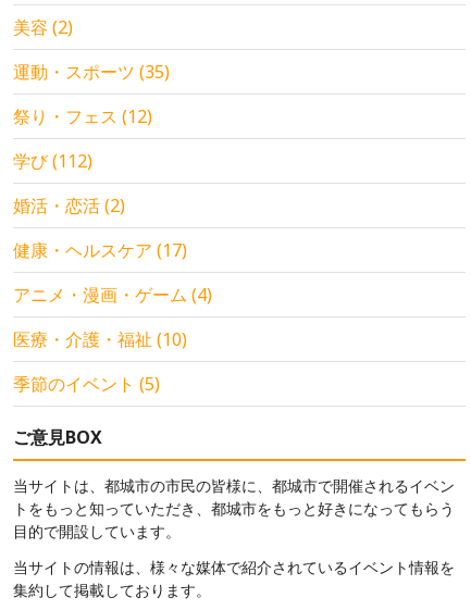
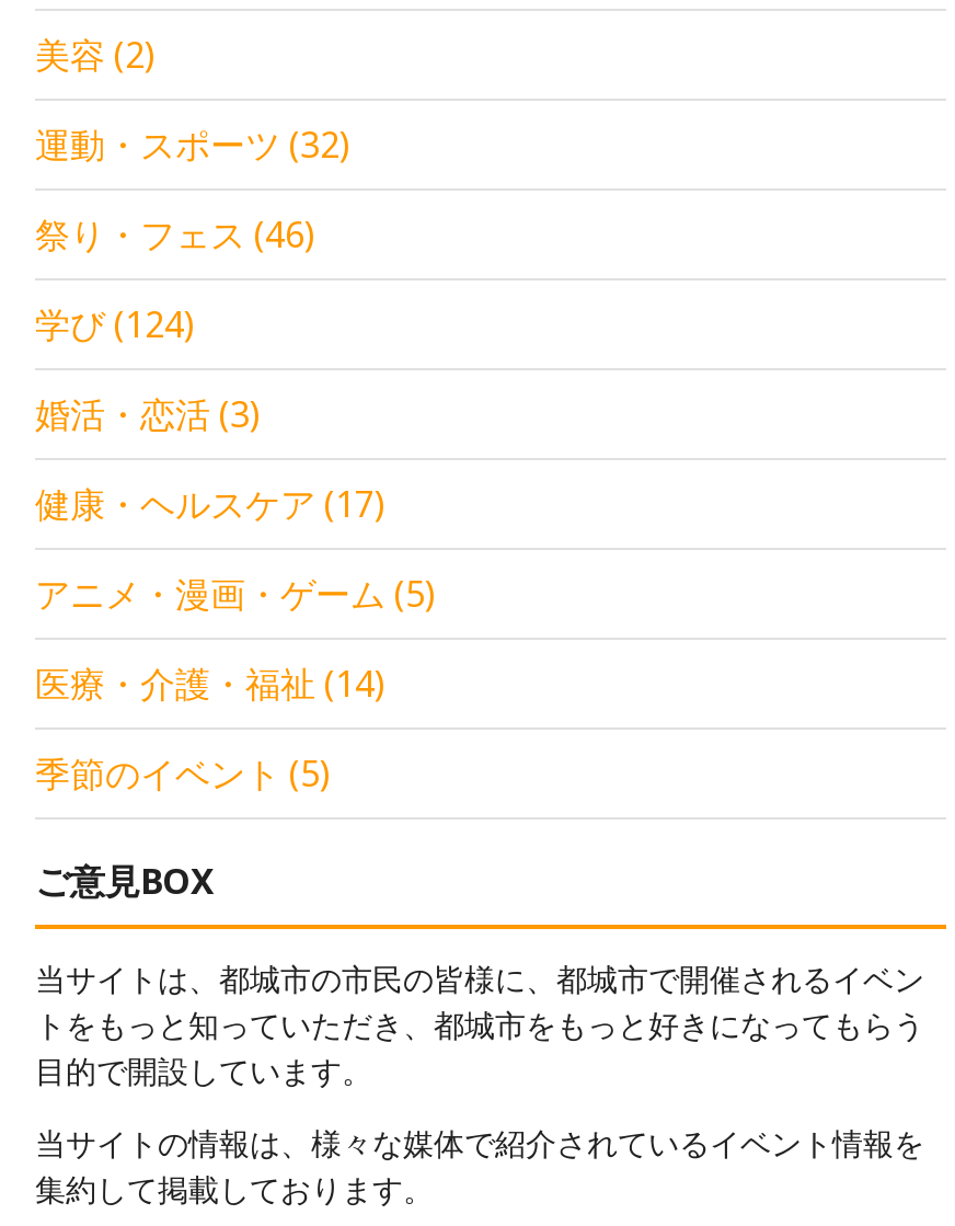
- 運動・スポーツ(35)
+ 運動・スポーツ(32)

- 祭り・フェス(12)
+ 祭り・フェス(46)

- 学び(112)
+ 学び(124)

- 婚活・恋活(2)
+ 婚活・恋活(3)

- アニメ・漫画・ゲーム(4)
+ アニメ・漫画・ゲーム(5)

- 医療・介護・福祉(10)
+ 医療・介護・福祉(14)
